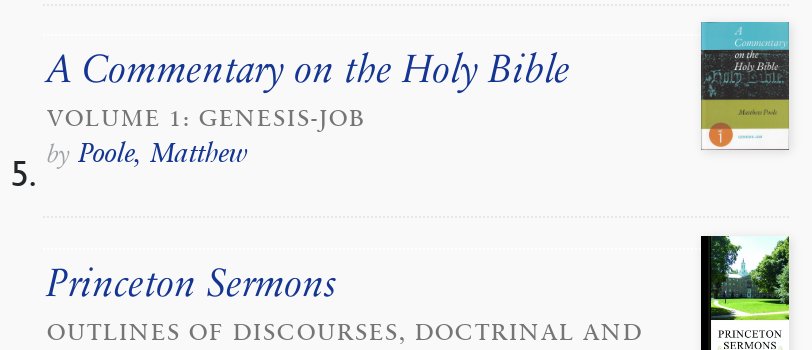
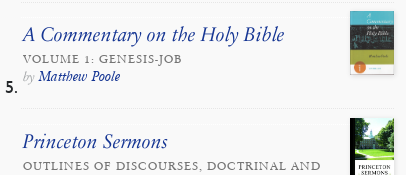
- by Poole, Matthew
+ by Matthew Poole
